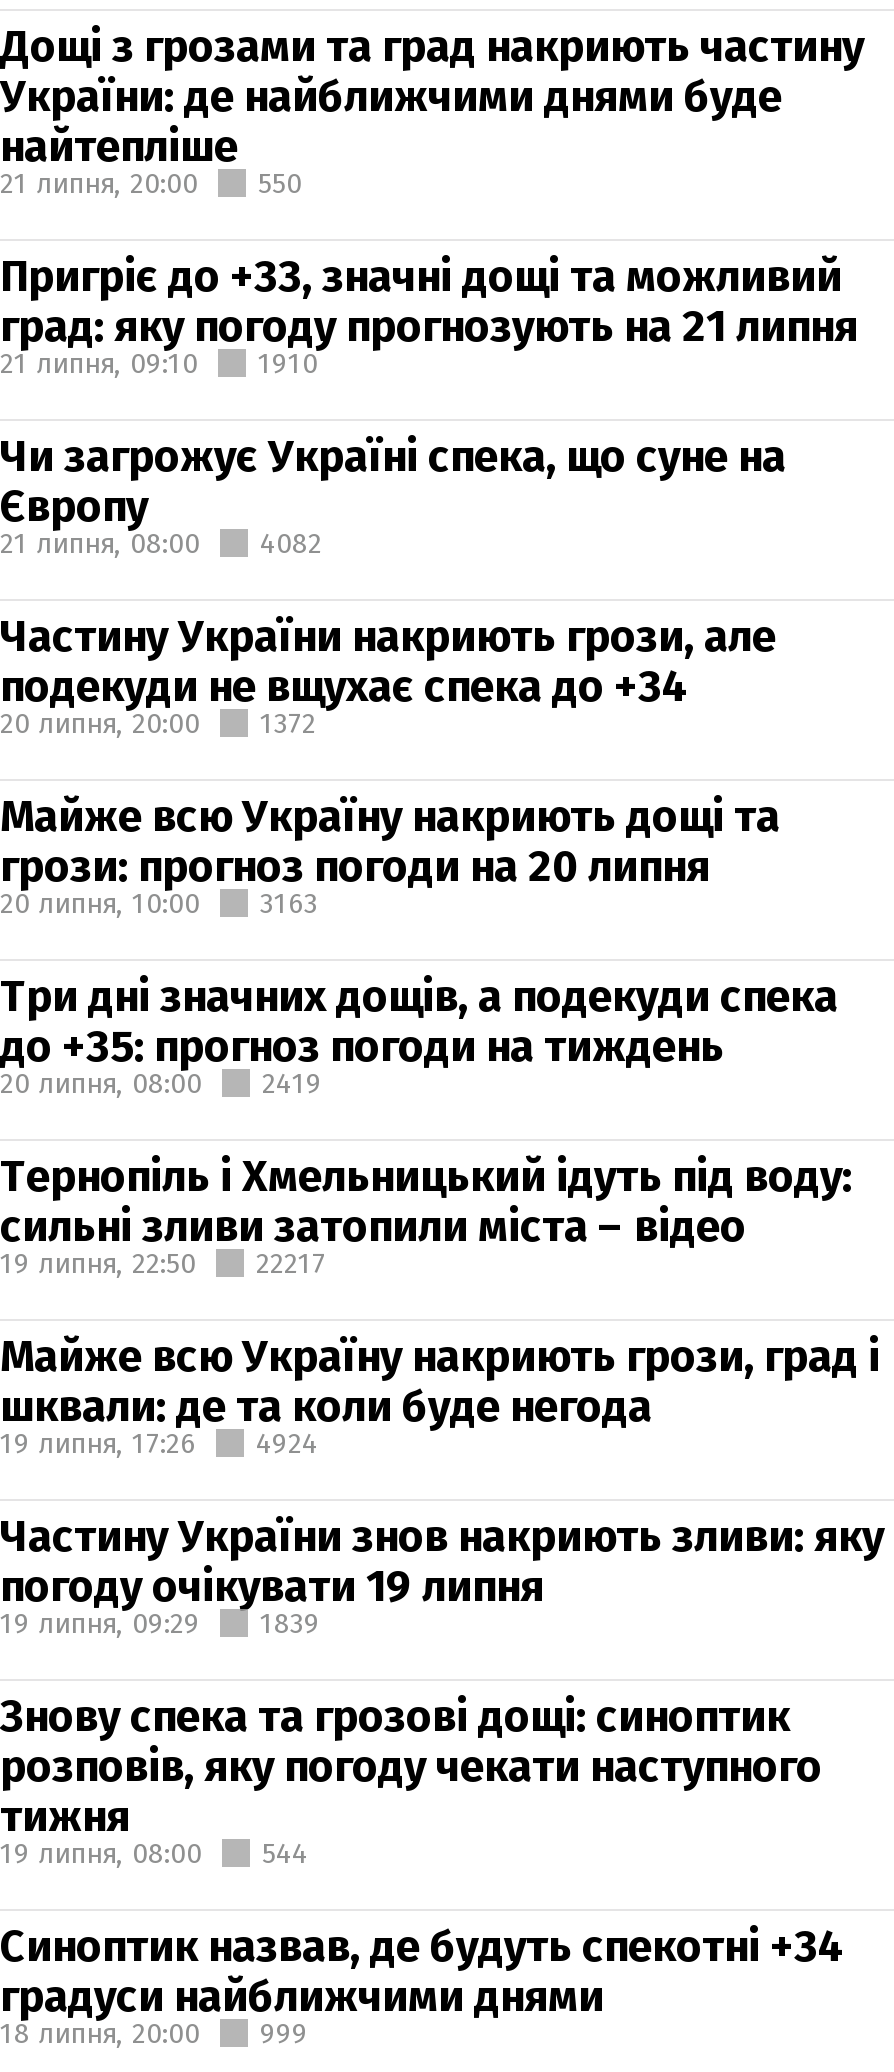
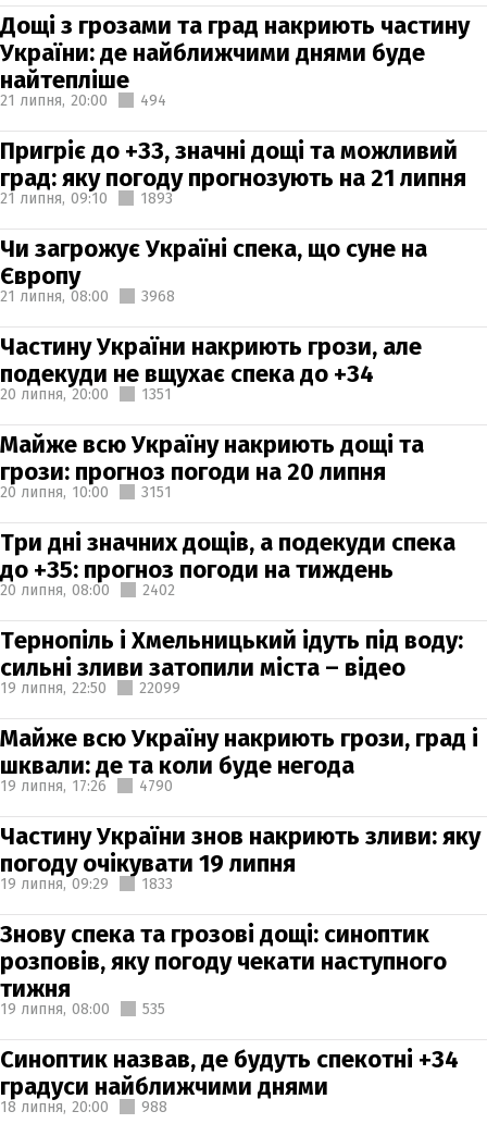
- 21 липня, 20:00 550
+ 21 липня, 20:00 494

- 1910
+ 1893

- 21 липня, 08:00 4082
+ 21 липня, 08:00 3968

- 20 липня, 20:00 1372
+ 20 липня, 20:00 1351

- 20 липня, 10:00 3163
+ 20 липня, 10:00 3151

- 20 липня, 08:00 2419
+ 20 липня, 08:00 2402

- 19 липня, 22:50 22217
+ 19 липня, 22:50 22099

- 19 липня, 17:26 4924
+ 19 липня, 17:26 4790

- 19 липня, 09:29 1839
+ 19 липня, 09:29 1833

- 19 липня, 08:00 544
+ 19 липня, 08:00 535

- 18 липня, 20:00 999
+ 18 липня, 20:00 988
